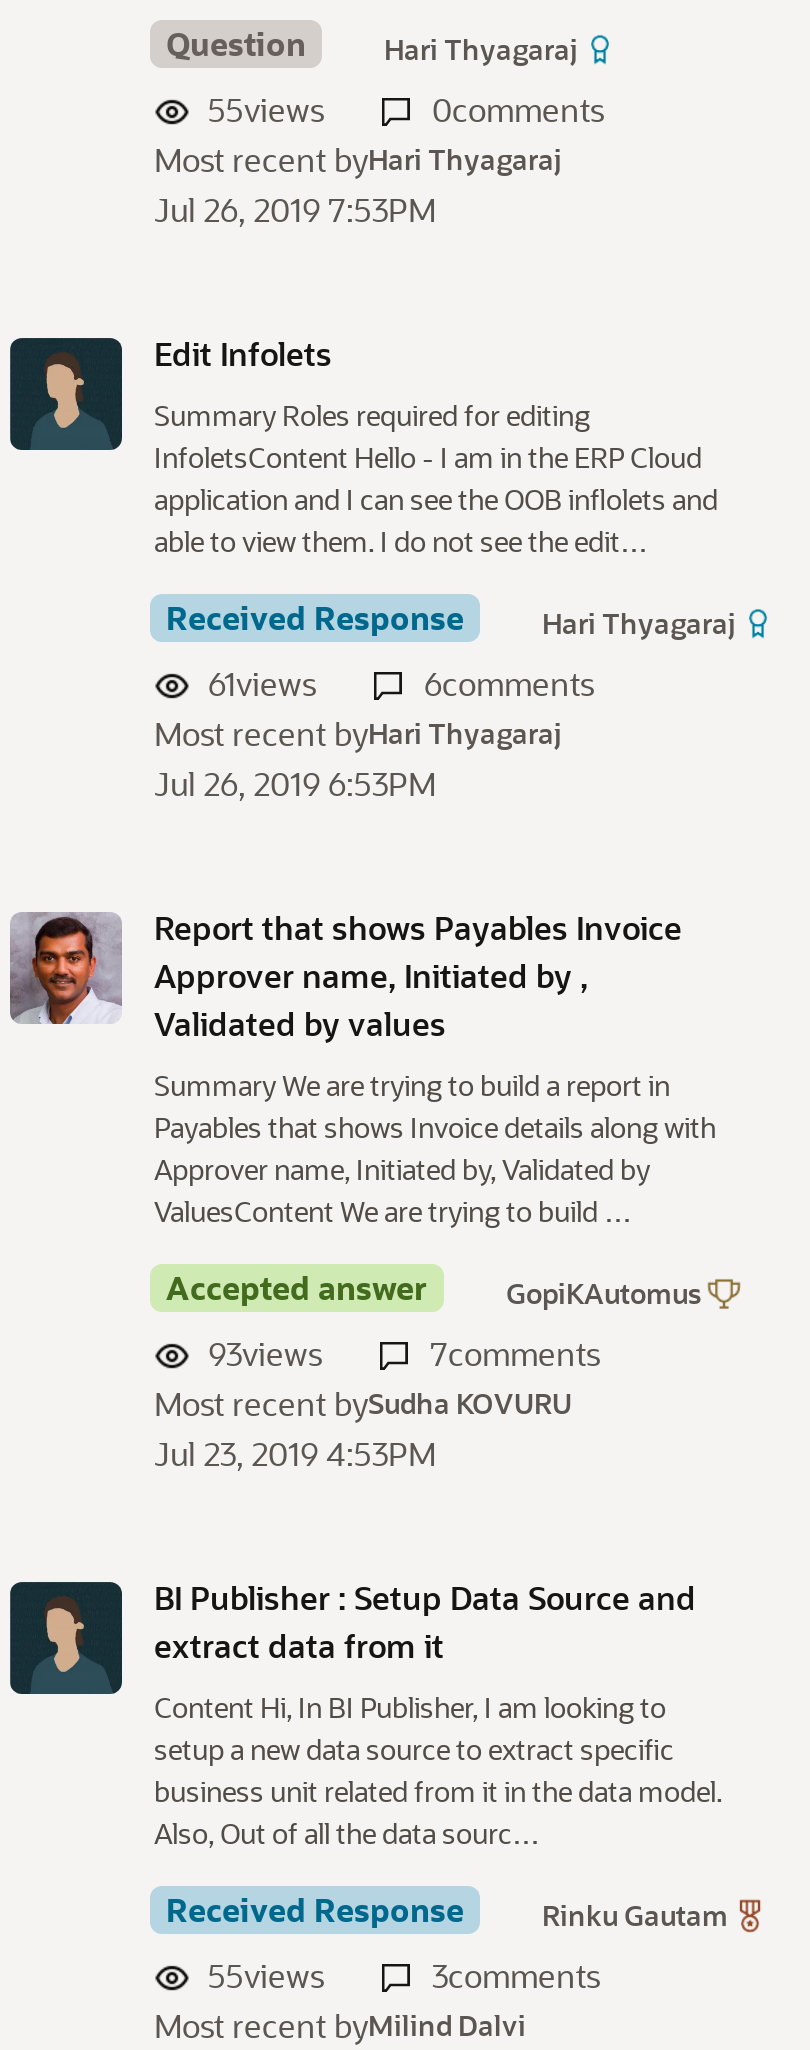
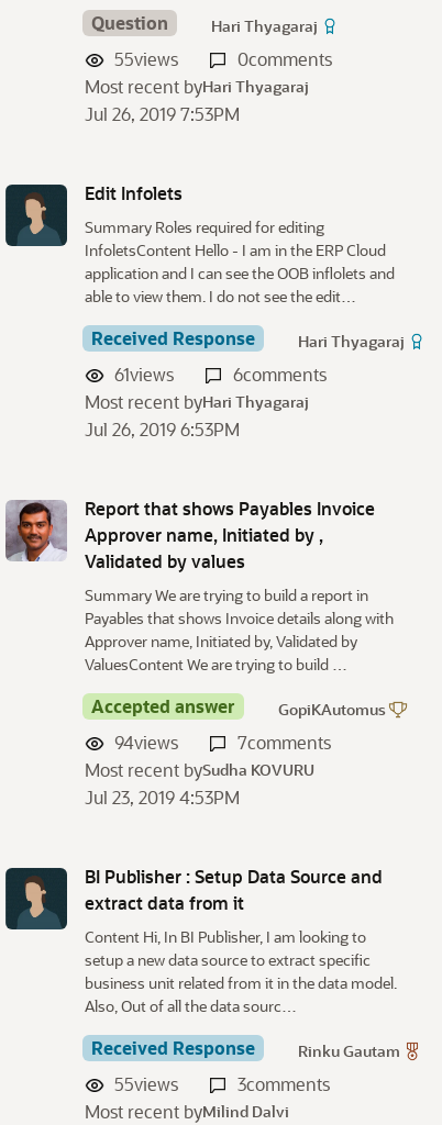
- 93views
+ 94views
